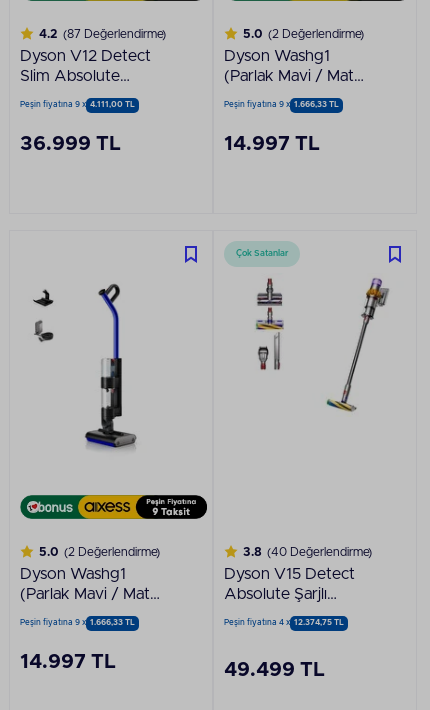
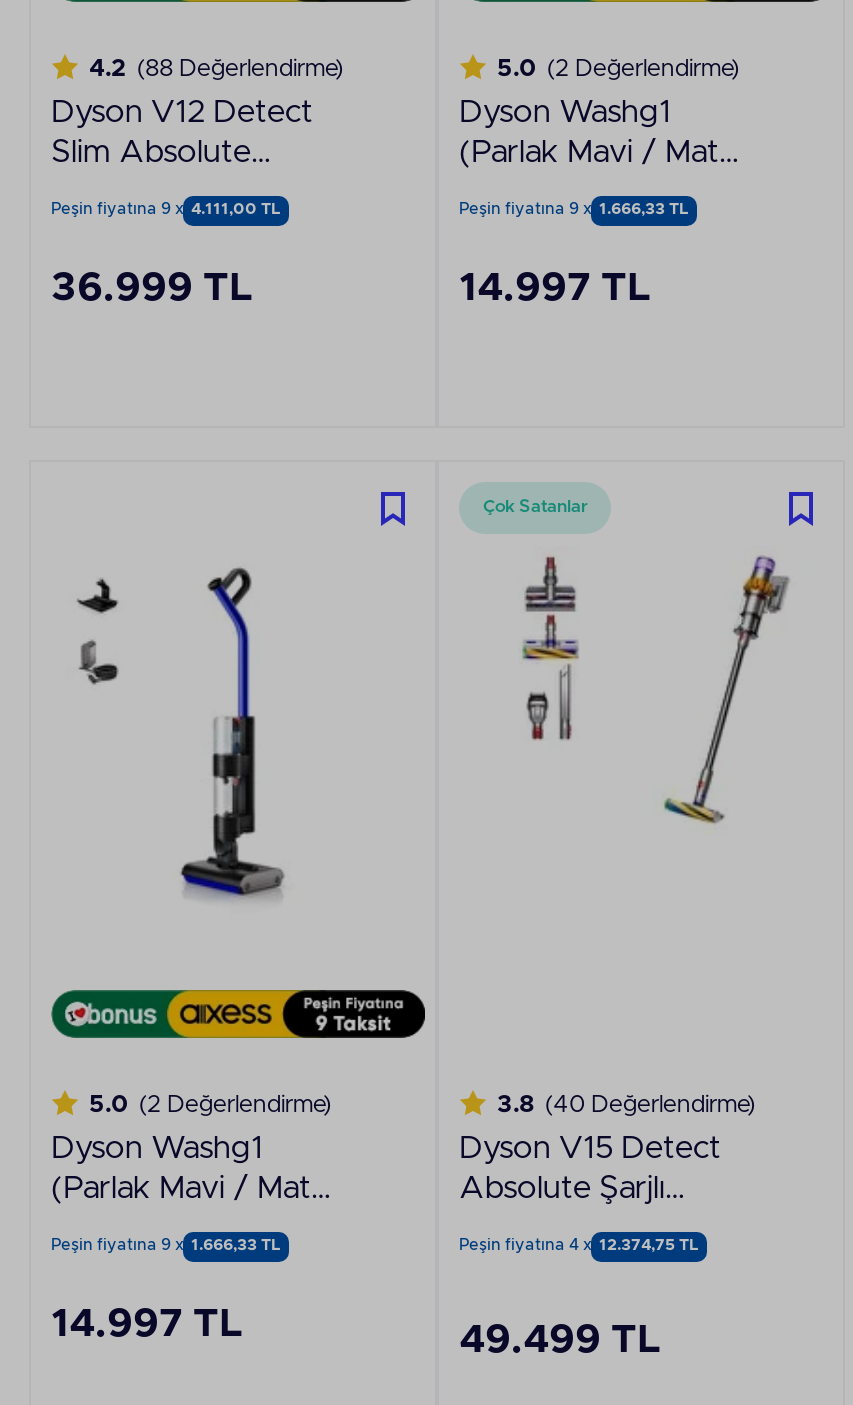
- 4.2 (87 Değerlendirme)
+ 4.2 (88 Değerlendirme)
